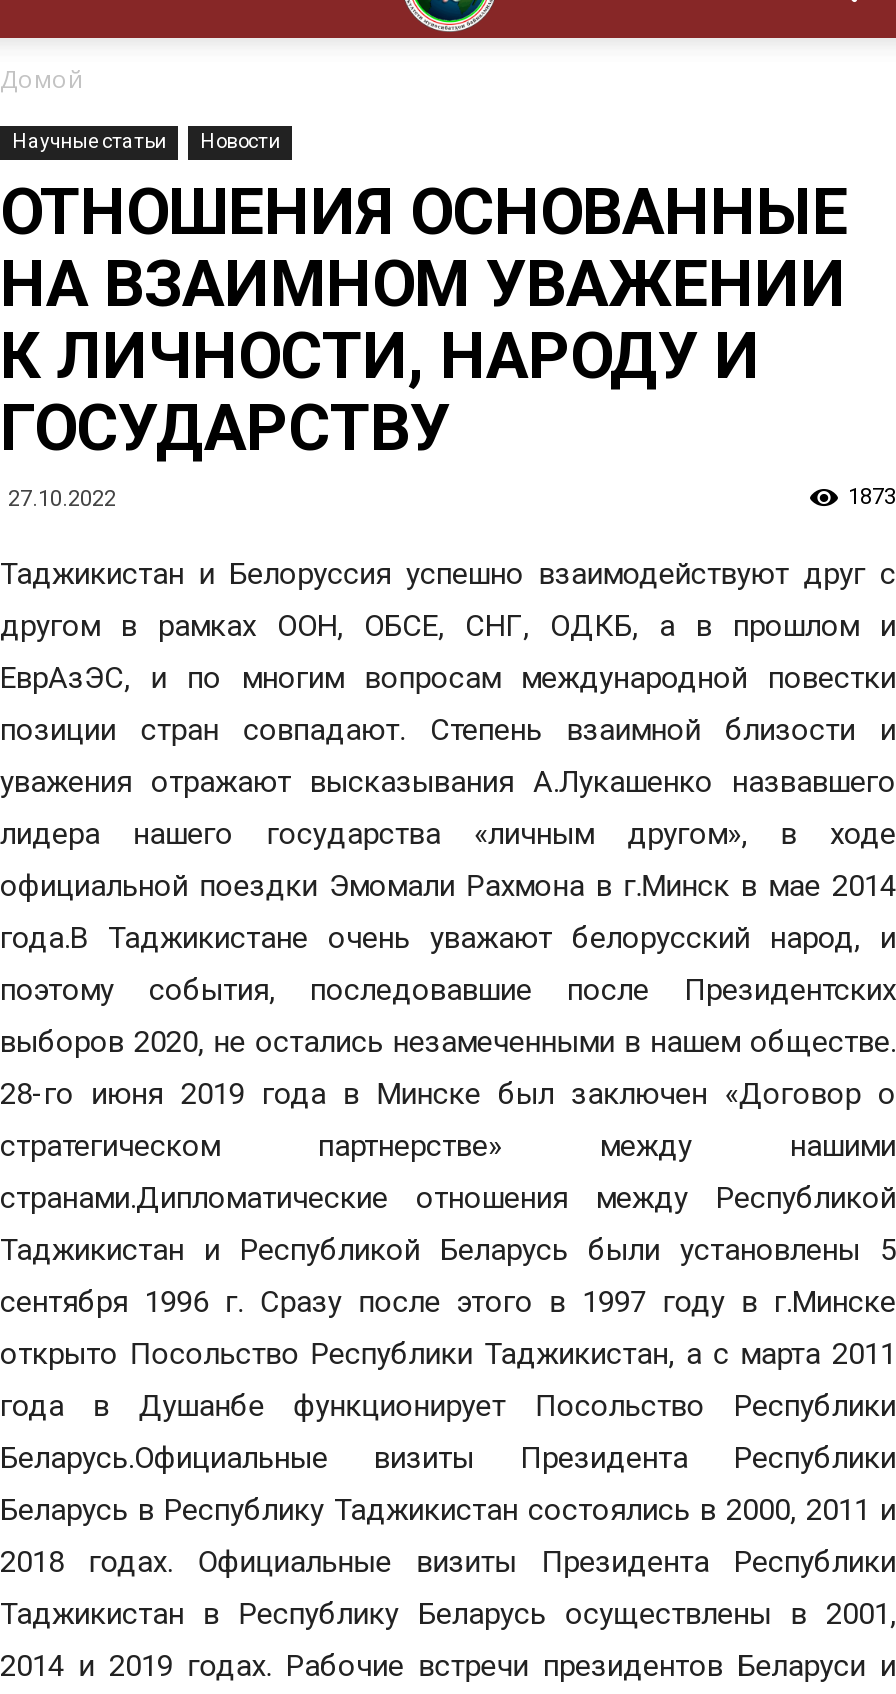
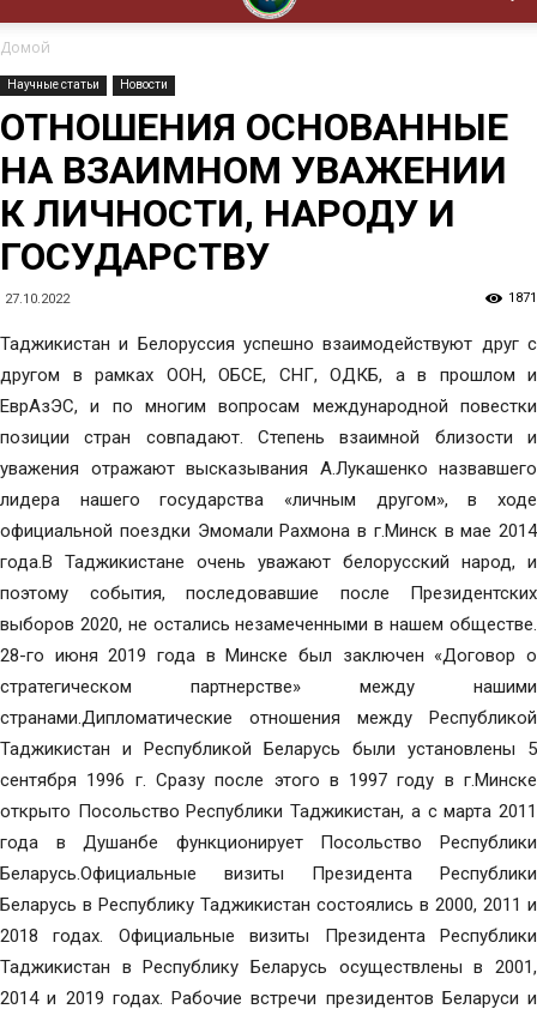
- 1873
+ 1871
